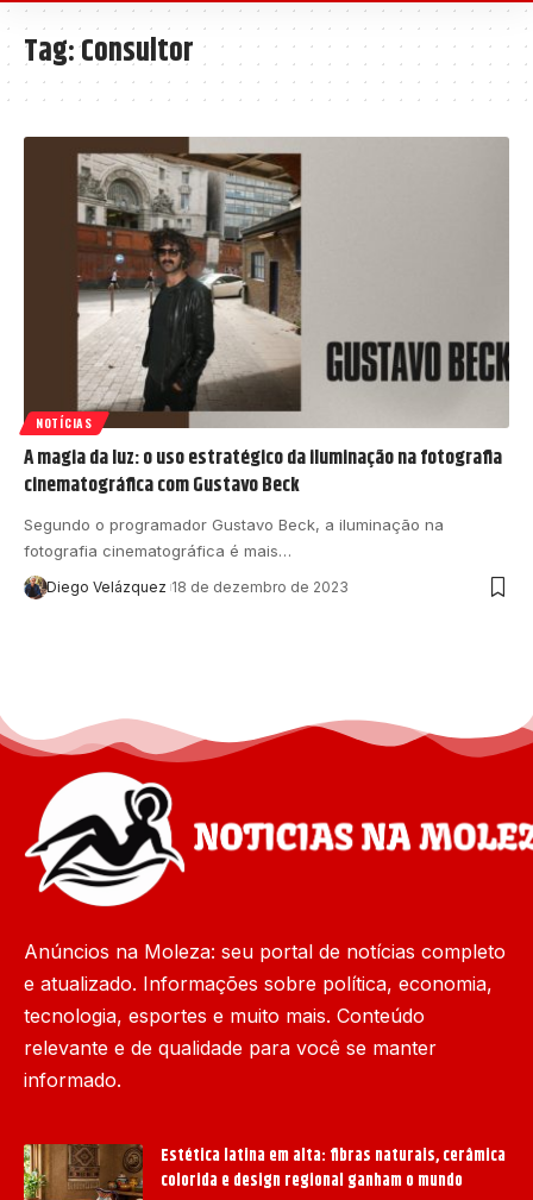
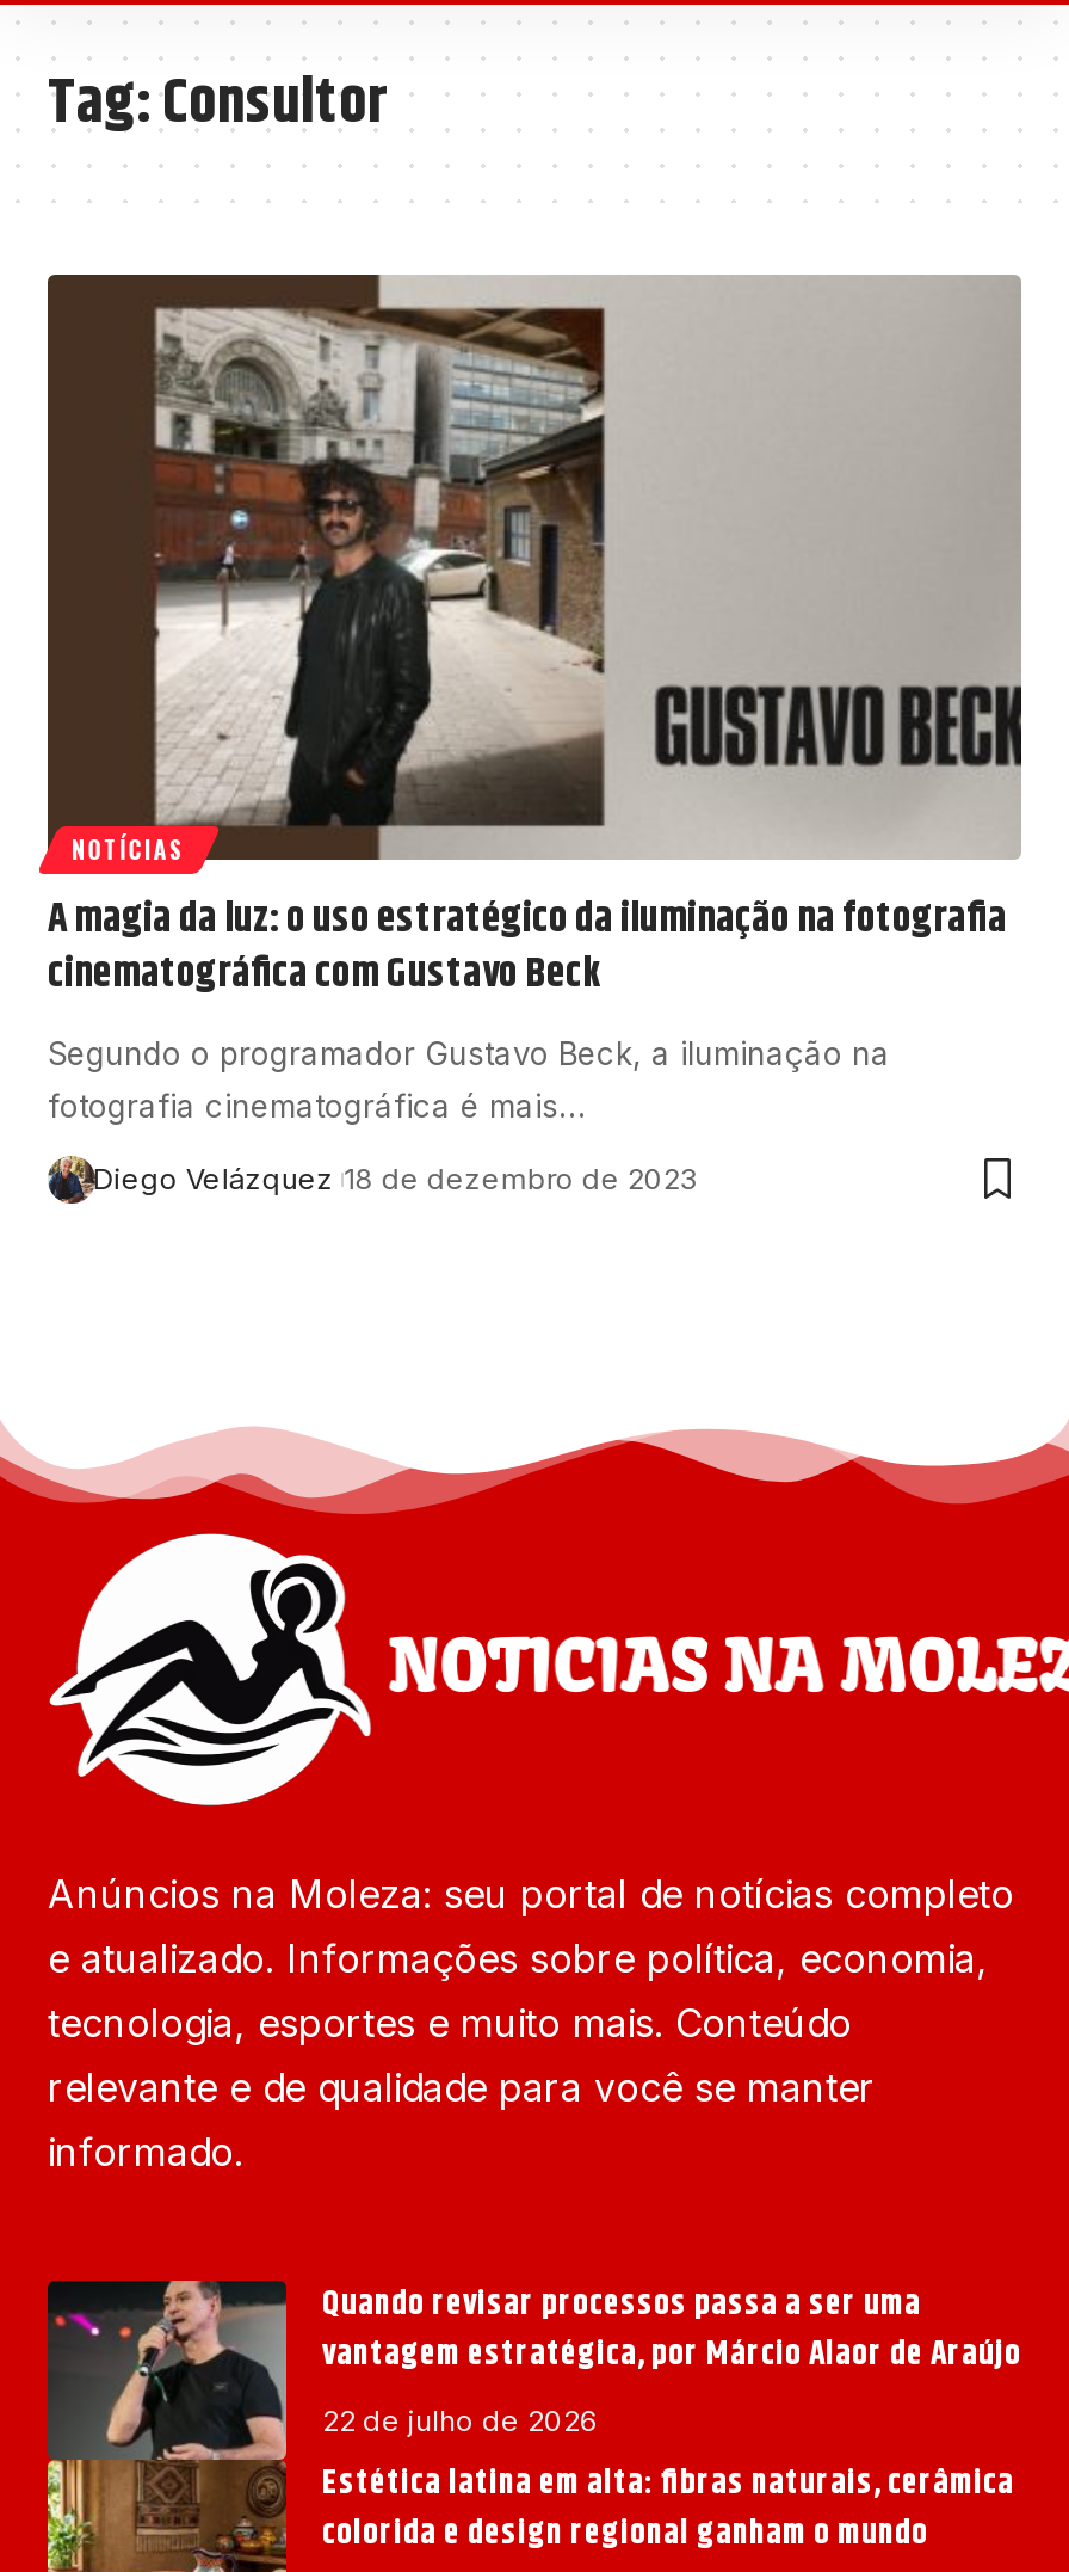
+ [image]
+ Quando revisar processos passa a ser uma
+ vantagem estratégica, por Márcio Alaor de Araújo
+ 22 de julho de 2026
